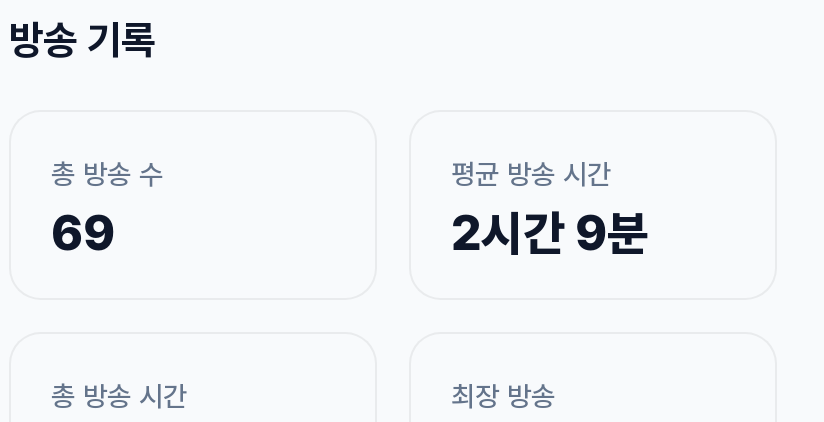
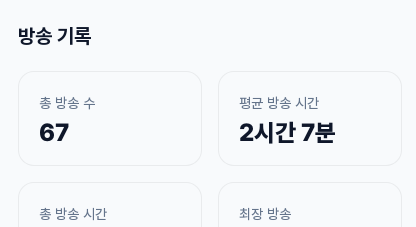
- 69
+ 67

- 2시간 9분
+ 2시간 7분
